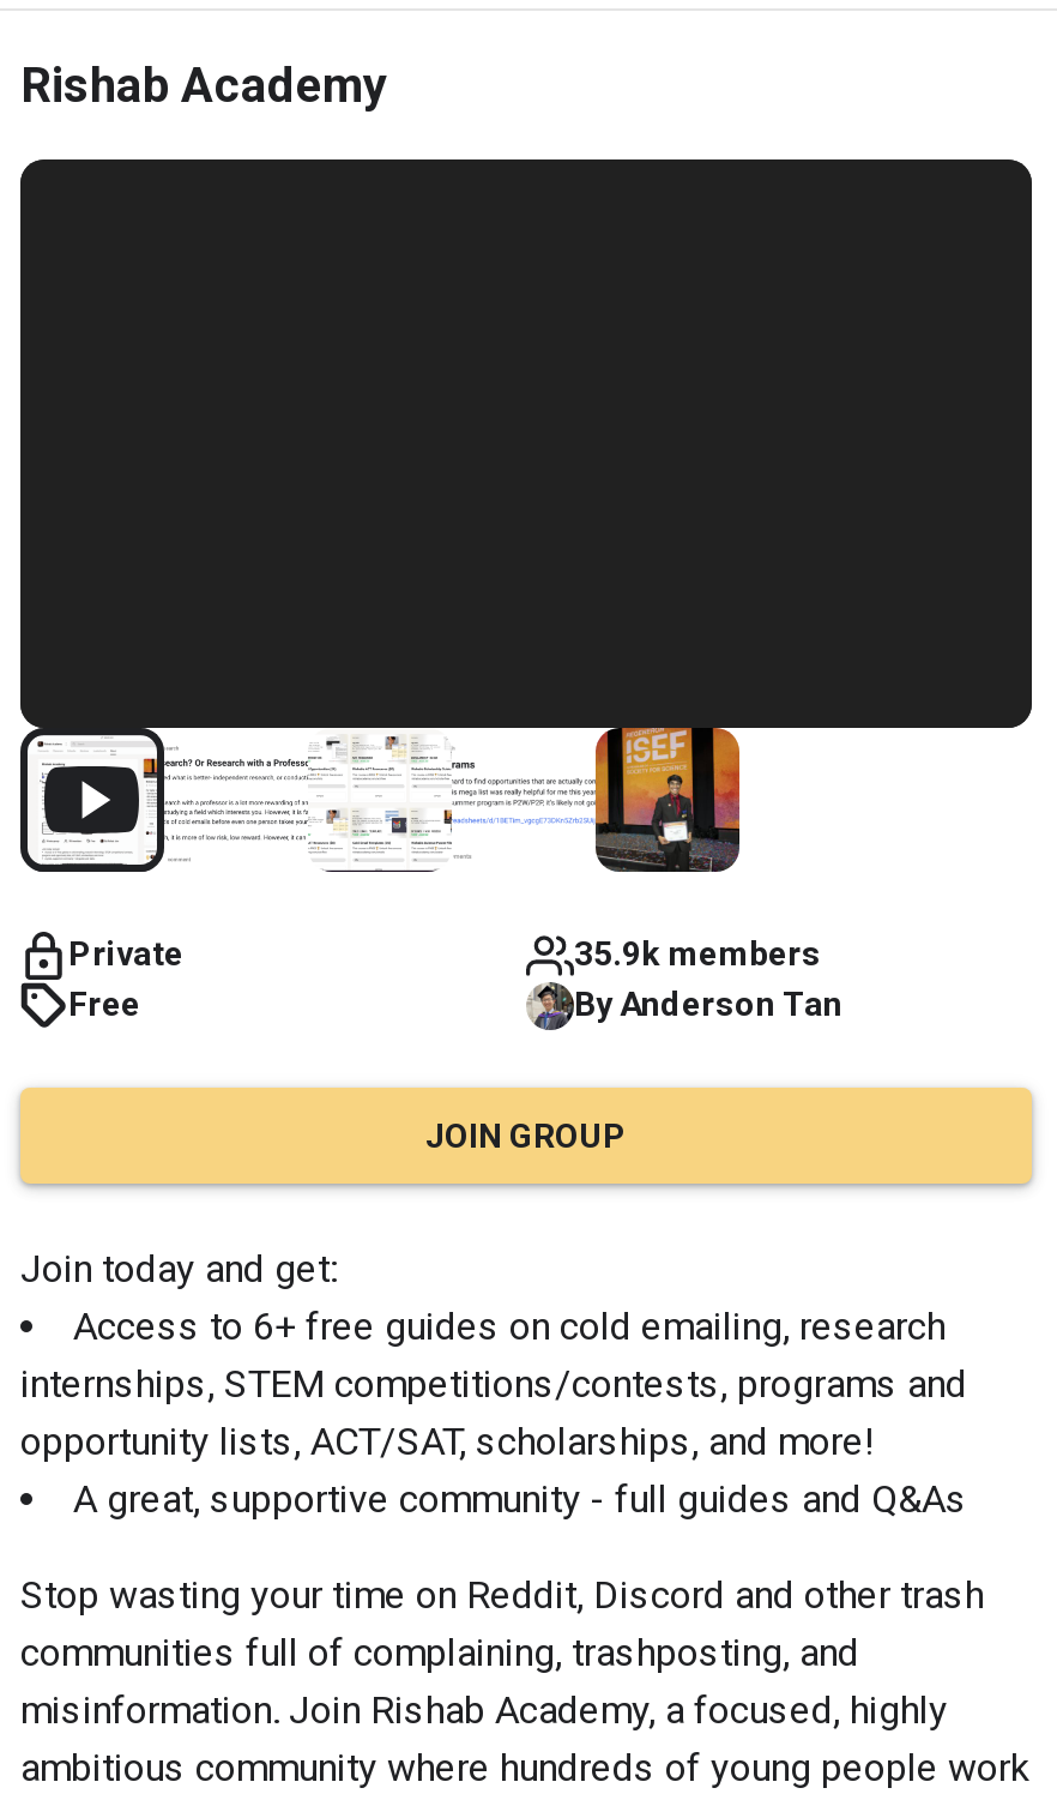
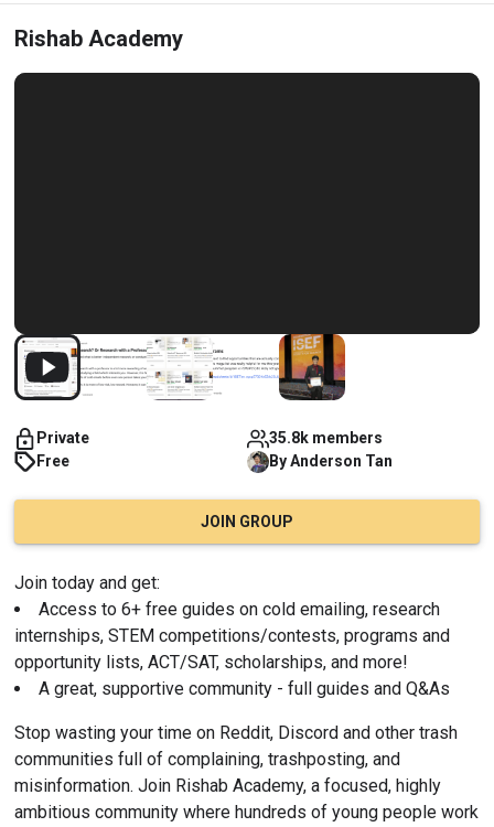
- 35.9k members
+ 35.8k members
